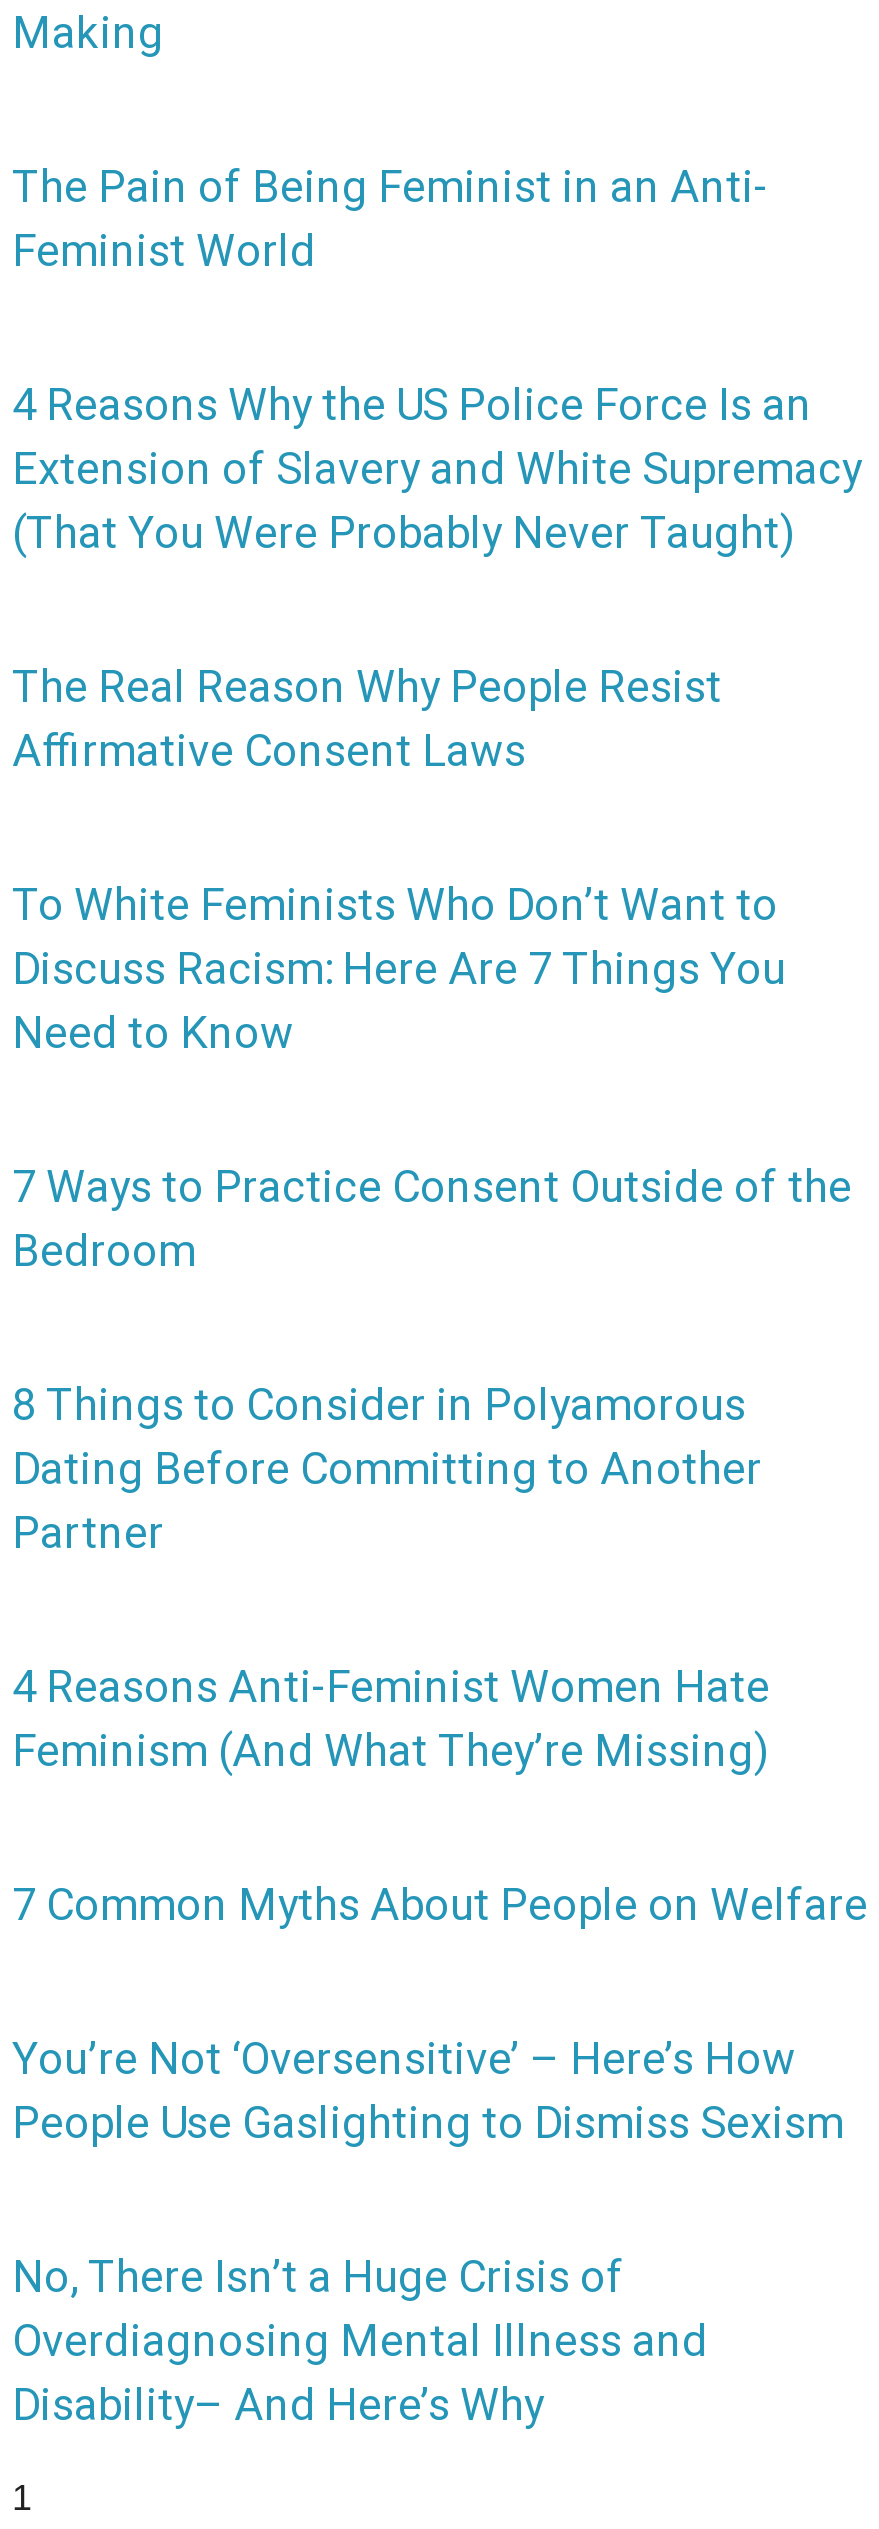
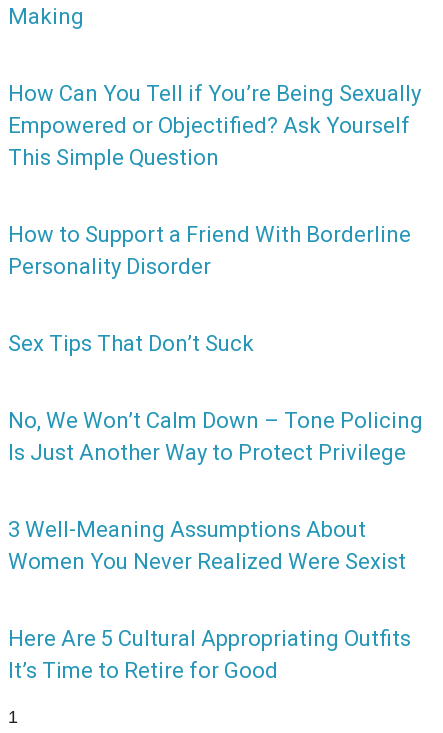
- The Pain of Being Feminist in an Anti-
- Feminist World
- 4 Reasons Why the US Police Force Is an
- Extension of Slavery and White Supremacy
- (That You Were Probably Never Taught)
- The Real Reason Why People Resist
- Affirmative Consent Laws
- To White Feminists Who Don’t Want to
- Discuss Racism: Here Are 7 Things You
- Need to Know
- 7 Ways to Practice Consent Outside of the
- Bedroom
- 8 Things to Consider in Polyamorous
- Dating Before Committing to Another
- Partner
- 4 Reasons Anti-Feminist Women Hate
- Feminism (And What They’re Missing)
- 7 Common Myths About People on Welfare
- You’re Not ‘Oversensitive’ – Here’s How
- People Use Gaslighting to Dismiss Sexism
- No, There Isn’t a Huge Crisis of
- Overdiagnosing Mental Illness and
- Disability– And Here’s Why
+ How Can You Tell if You’re Being Sexually
+ Empowered or Objectified? Ask Yourself
+ This Simple Question
+ How to Support a Friend With Borderline
+ Personality Disorder
+ Sex Tips That Don’t Suck
+ No, We Won’t Calm Down – Tone Policing
+ Is Just Another Way to Protect Privilege
+ 3 Well-Meaning Assumptions About
+ Women You Never Realized Were Sexist
+ Here Are 5 Cultural Appropriating Outfits
+ It’s Time to Retire for Good
